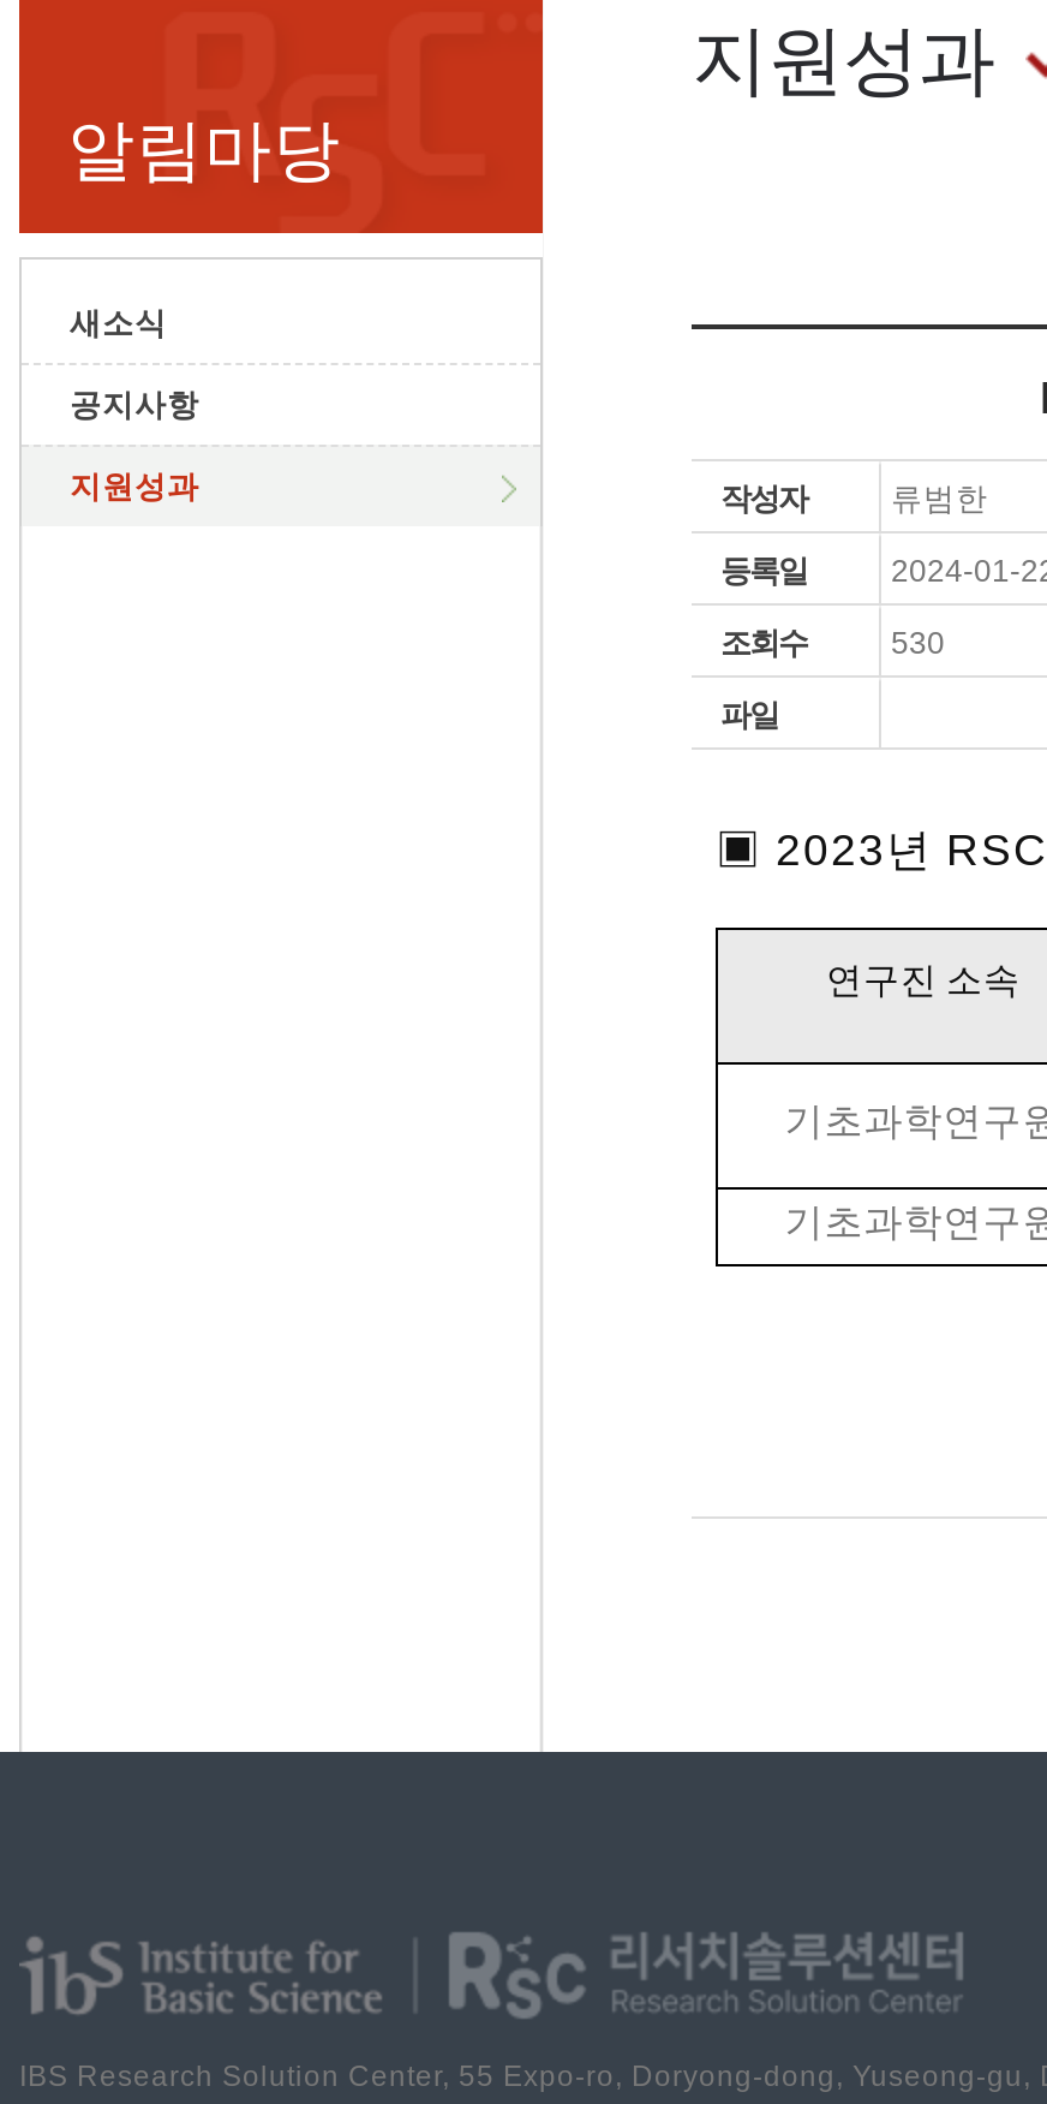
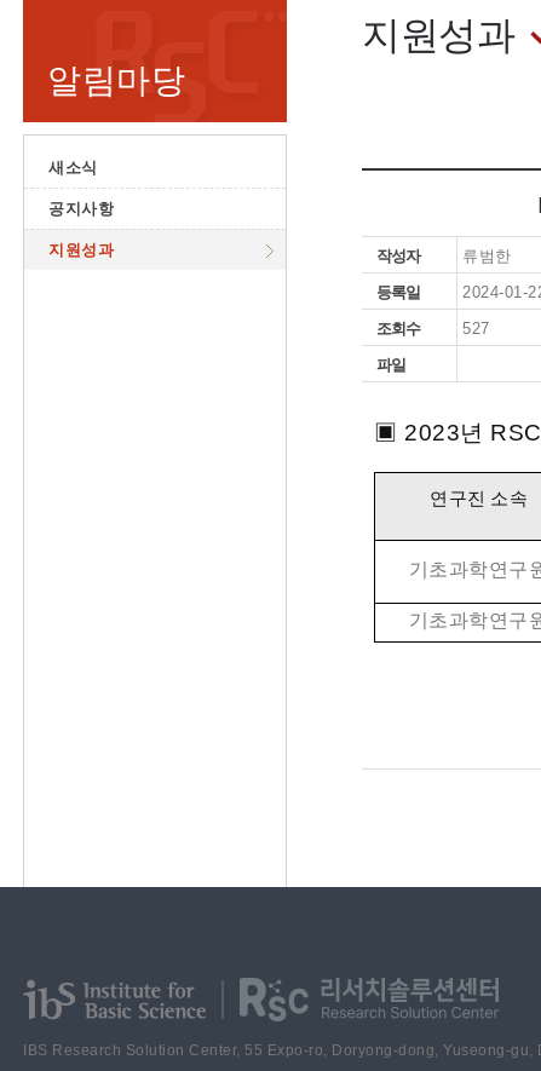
- 530
+ 527
